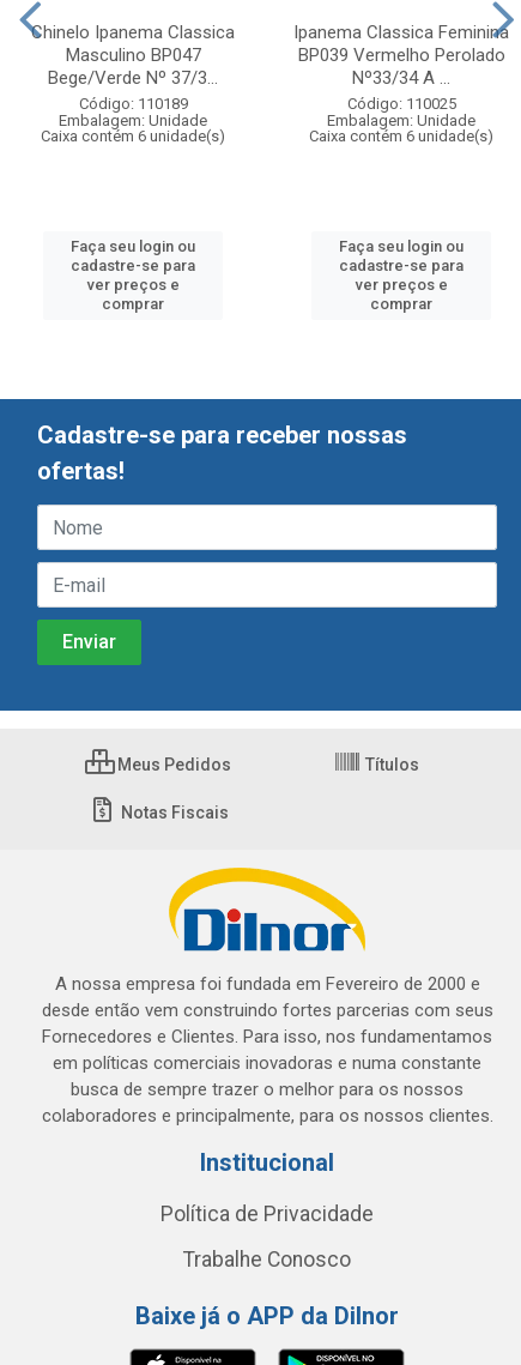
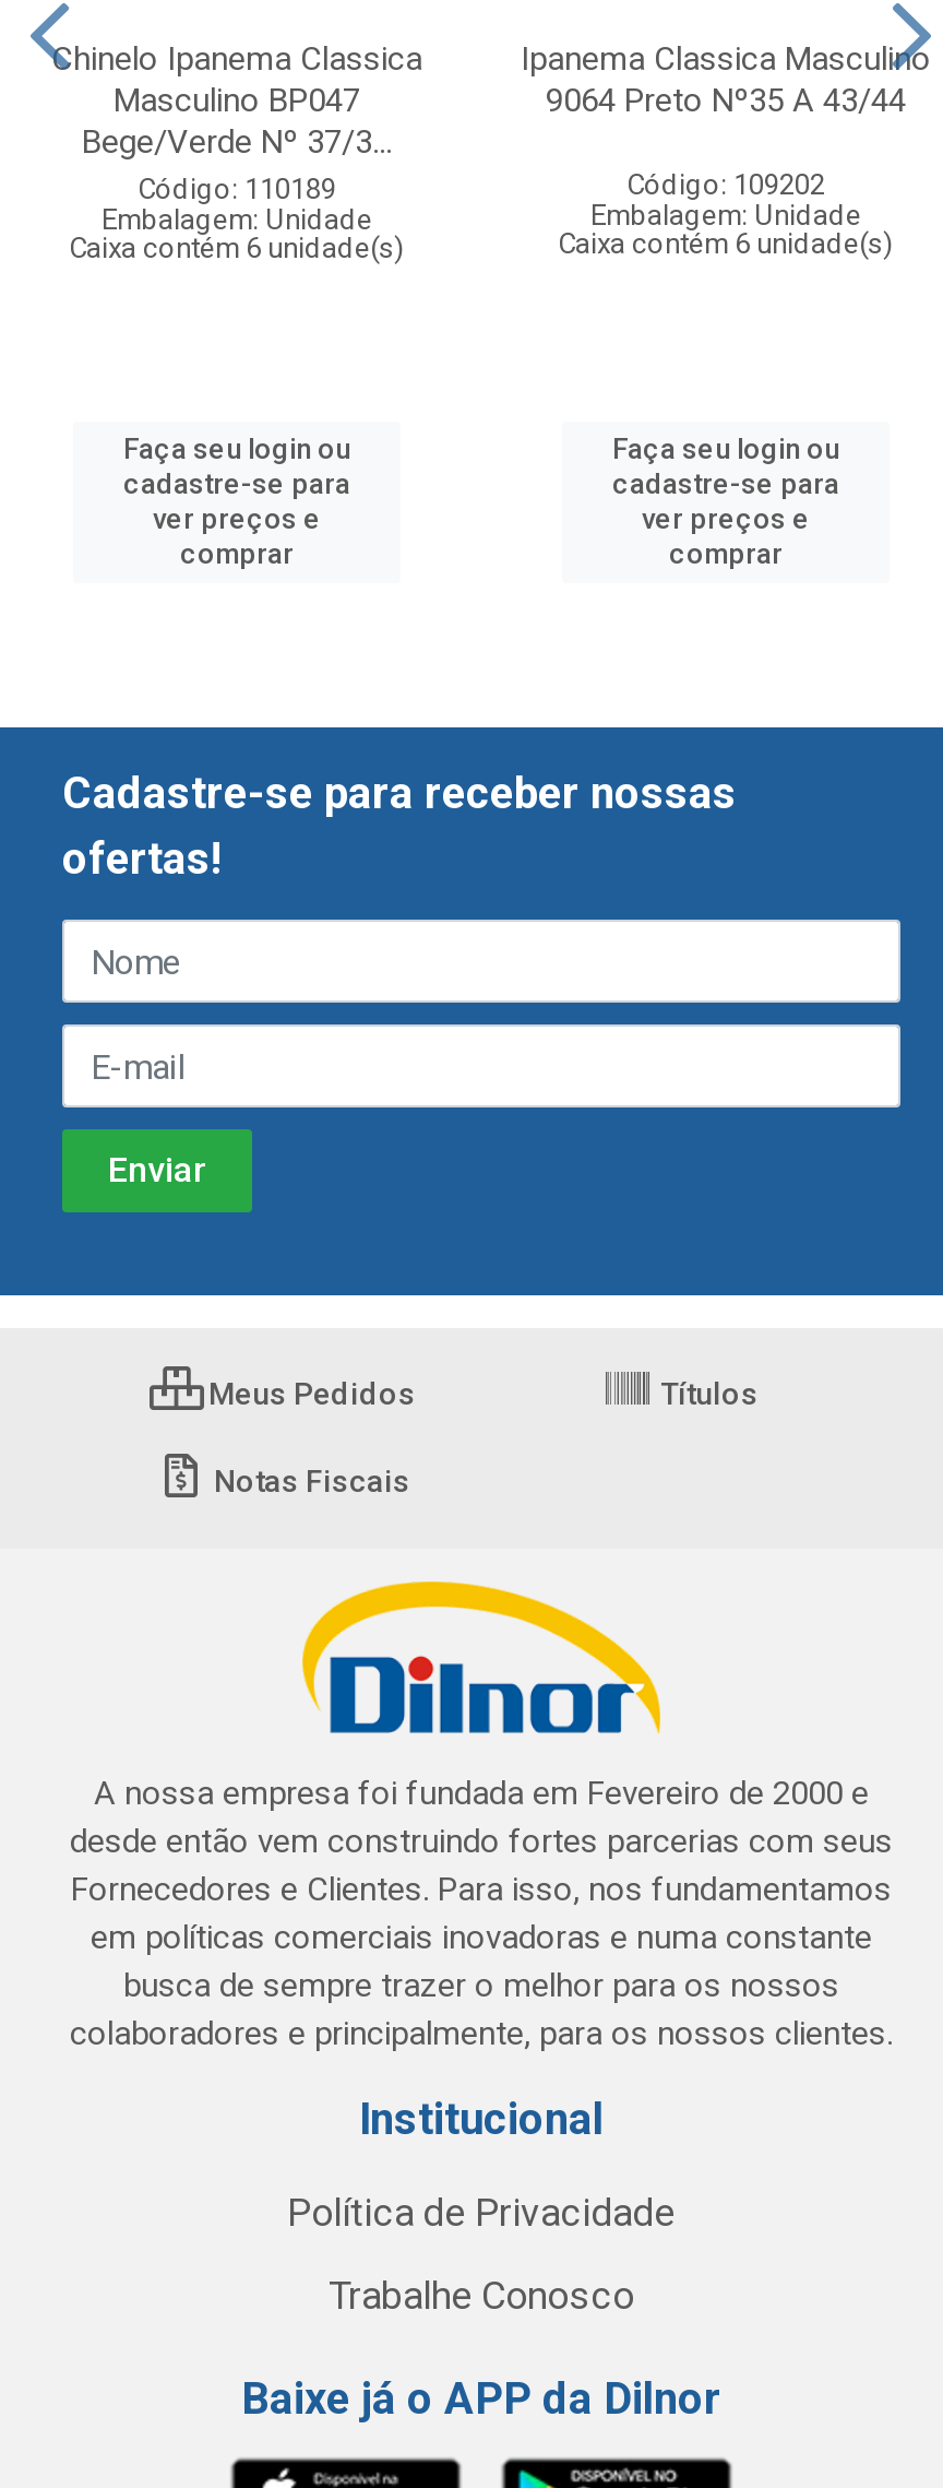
- Ipanema Classica Feminina
- BP039 Vermelho Perolado
- Nº33/34 A ...
- Código: 110025
+ Ipanema Classica Masculino
+ 9064 Preto Nº35 A 43/44
+ Código: 109202
